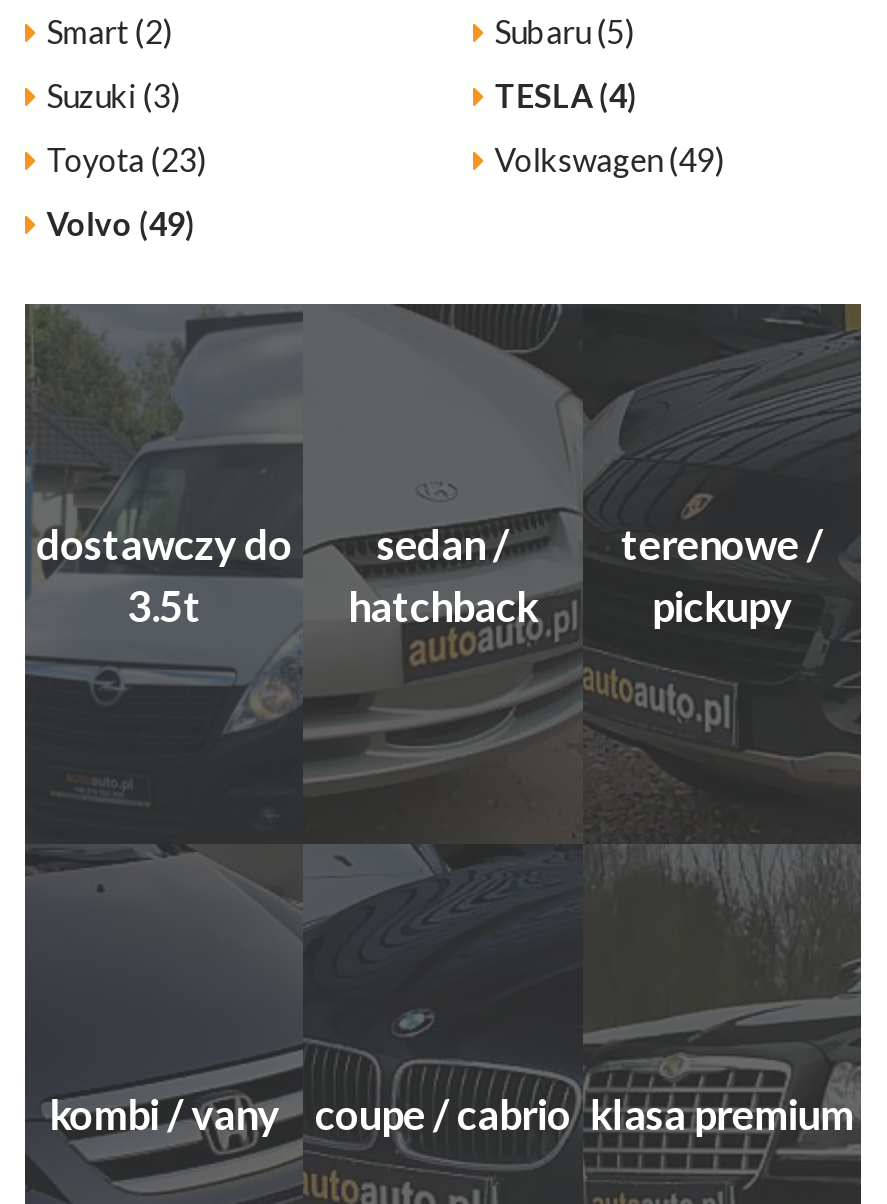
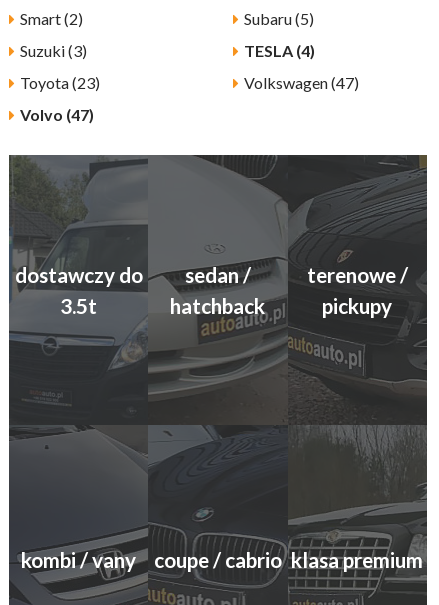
- Volkswagen (49)
+ Volkswagen (47)

- Volvo (49)
+ Volvo (47)
